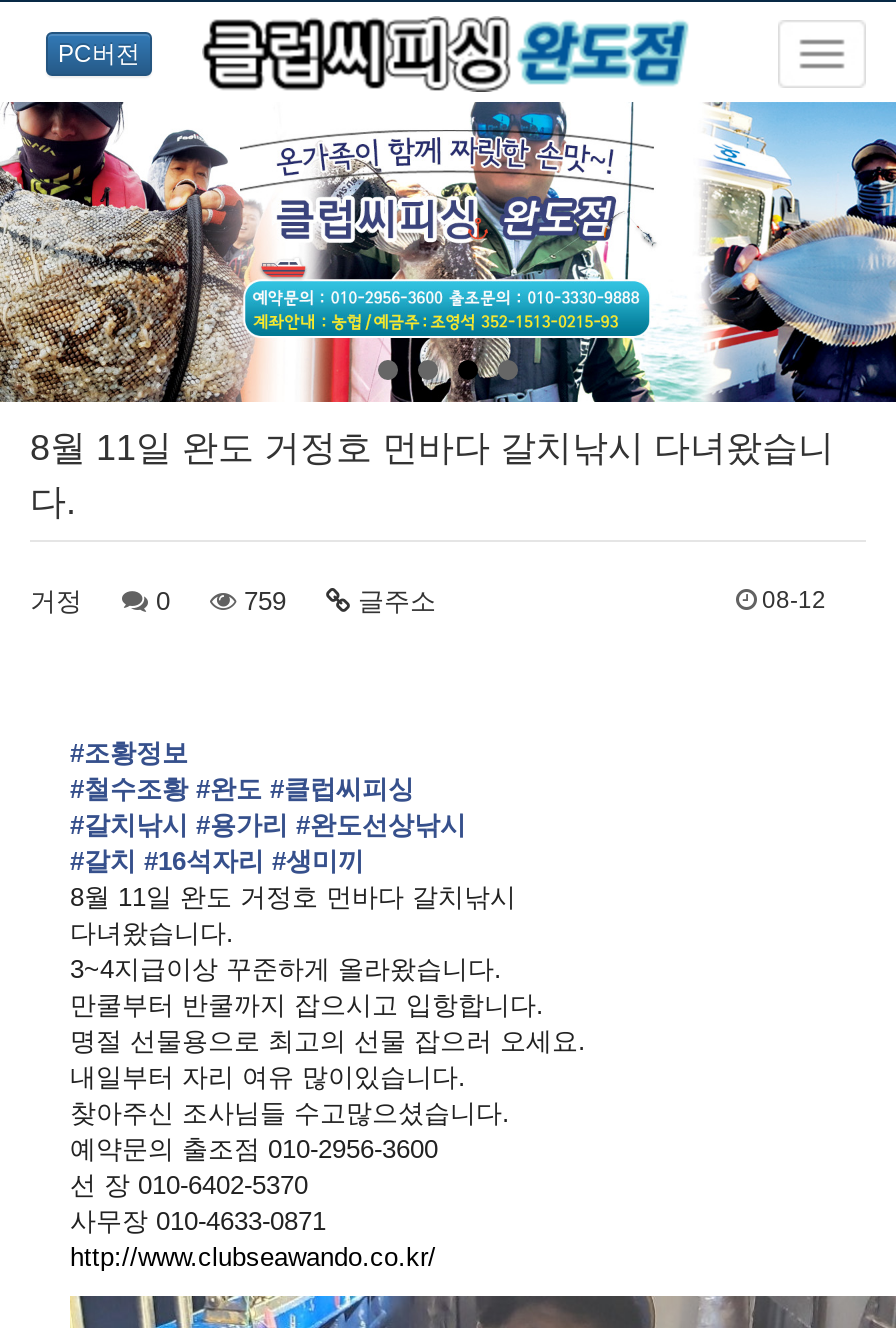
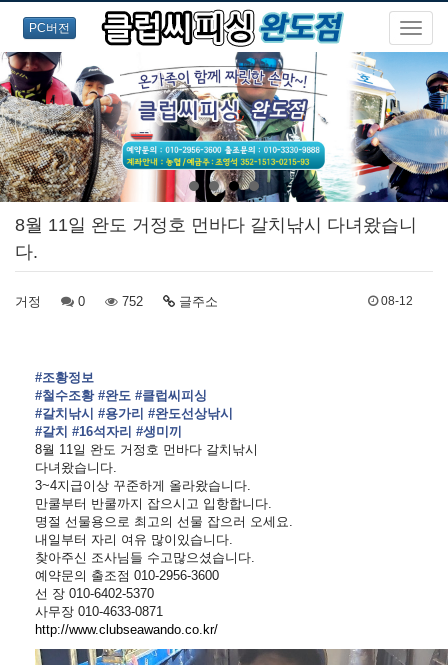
- 759
+ 752
